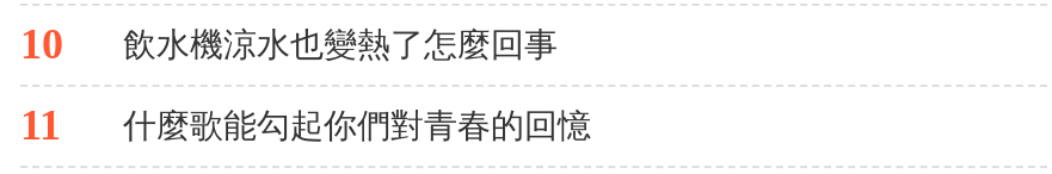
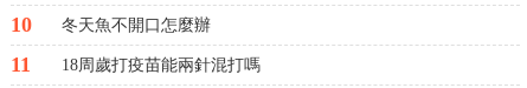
- 飲水機涼水也變熱了怎麼回事
+ 冬天魚不開口怎麼辦

- 什麼歌能勾起你們對青春的回憶
+ 18周歲打疫苗能兩針混打嗎
